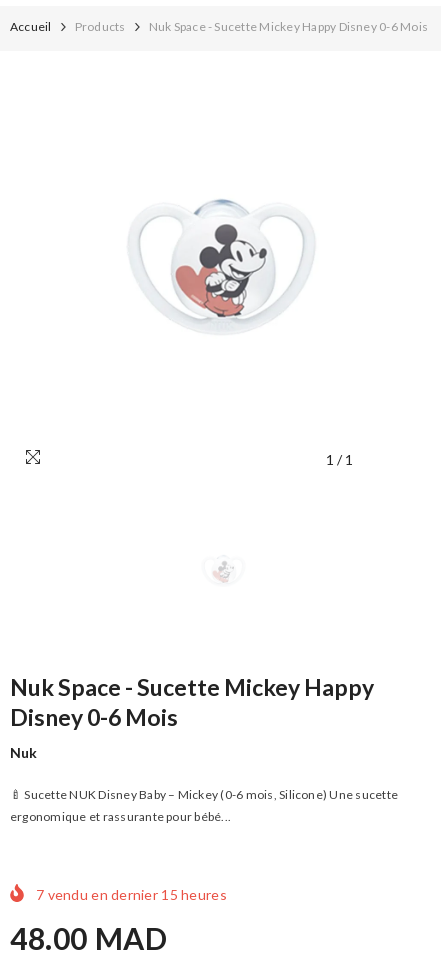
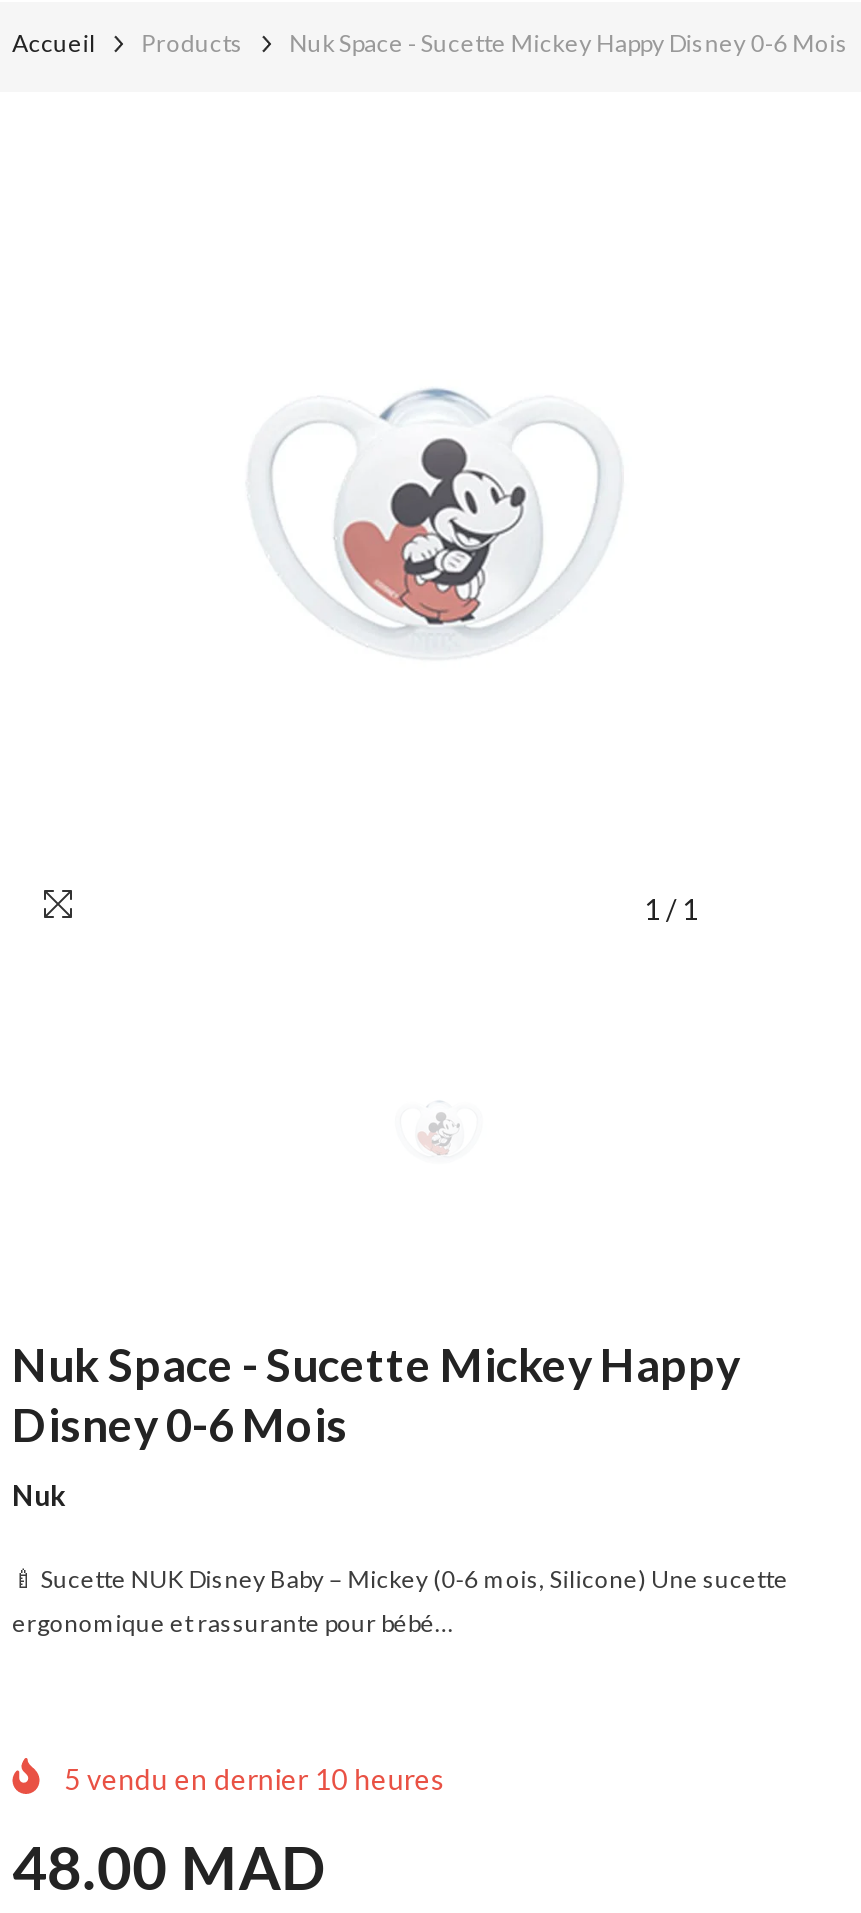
- 7 vendu en dernier 15 heures
+ 5 vendu en dernier 10 heures
